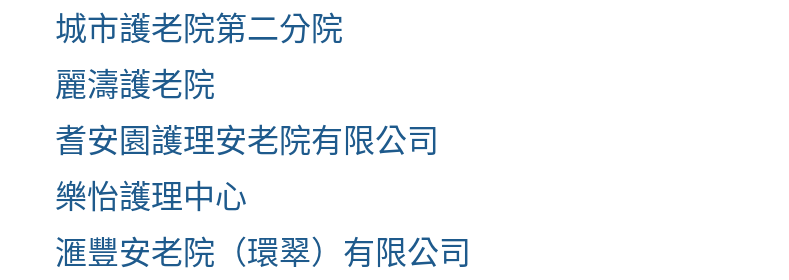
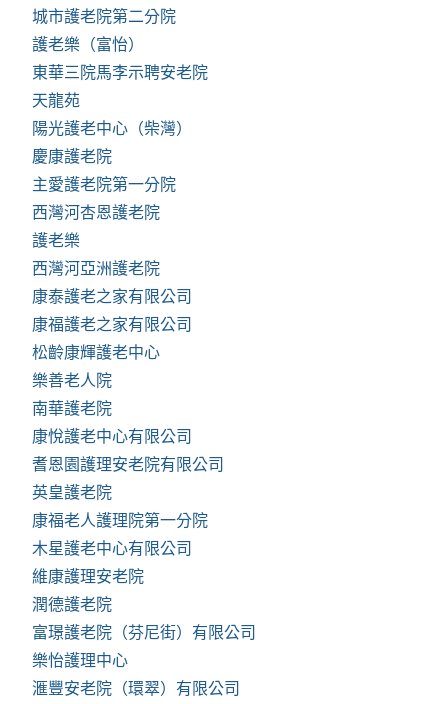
- 麗濤護老院
- 耆安園護理安老院有限公司
+ 護老樂（富怡）
+ 東華三院馬李示聘安老院
+ 天龍苑
+ 陽光護老中心（柴灣）
+ 慶康護老院
+ 主愛護老院第一分院
+ 西灣河杏恩護老院
+ 護老樂
+ 西灣河亞洲護老院
+ 康泰護老之家有限公司
+ 康福護老之家有限公司
+ 松齡康輝護老中心
+ 樂善老人院
+ 南華護老院
+ 康悅護老中心有限公司
+ 耆恩園護理安老院有限公司
+ 英皇護老院
+ 康福老人護理院第一分院
+ 木星護老中心有限公司
+ 維康護理安老院
+ 潤德護老院
+ 富璟護老院（芬尼街）有限公司
